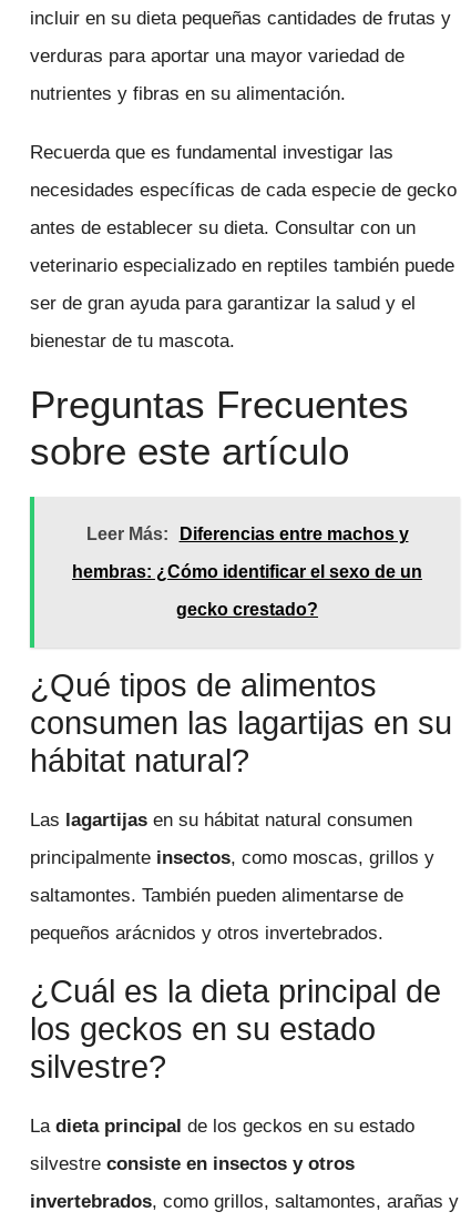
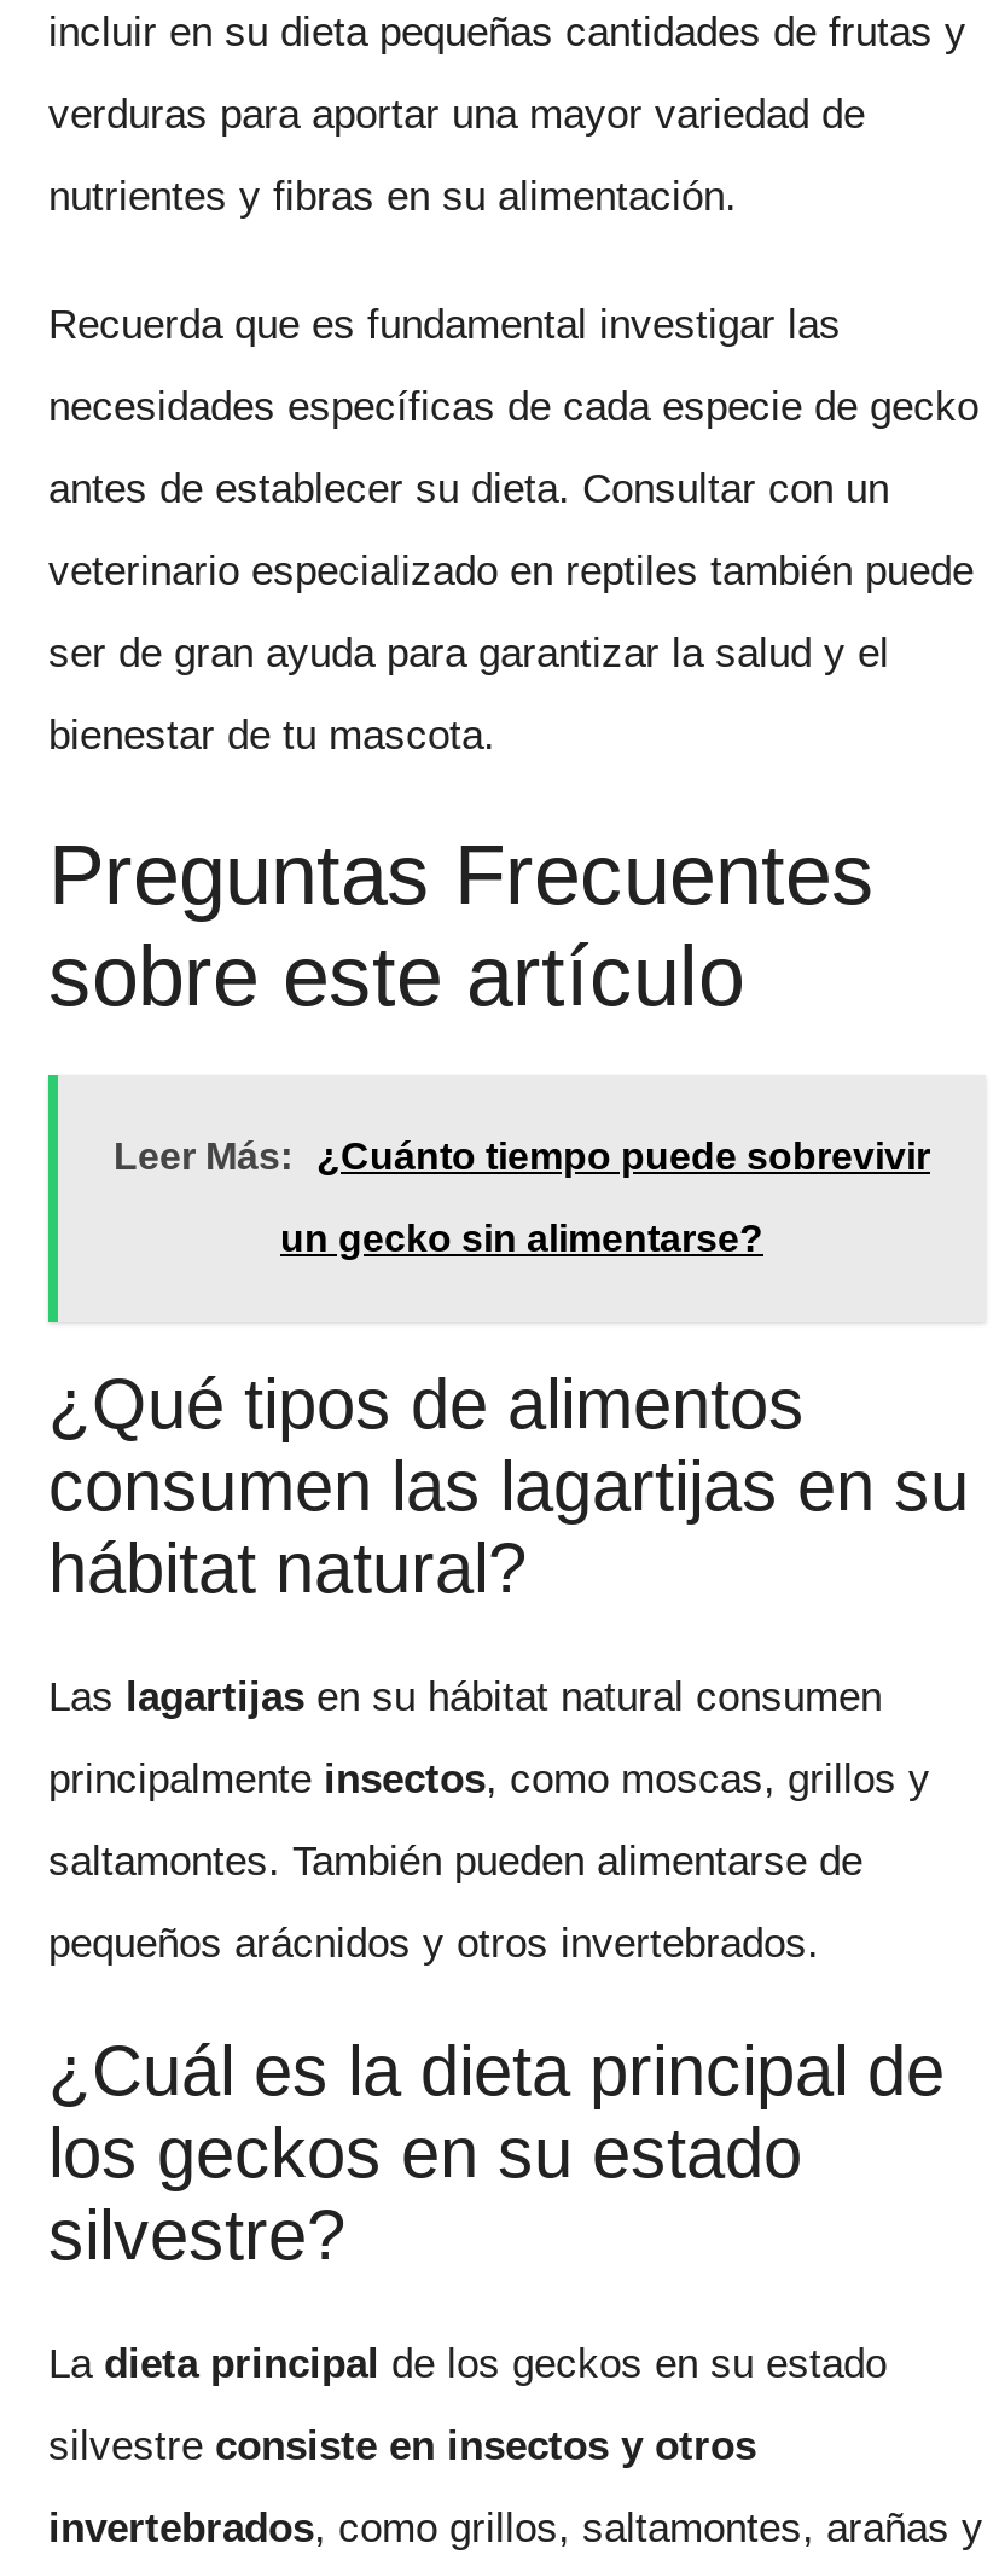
- Leer Más: Diferencias entre machos y
- hembras: ¿Cómo identificar el sexo de un
- gecko crestado?
+ Leer Más: ¿Cuánto tiempo puede sobrevivir
+ un gecko sin alimentarse?
